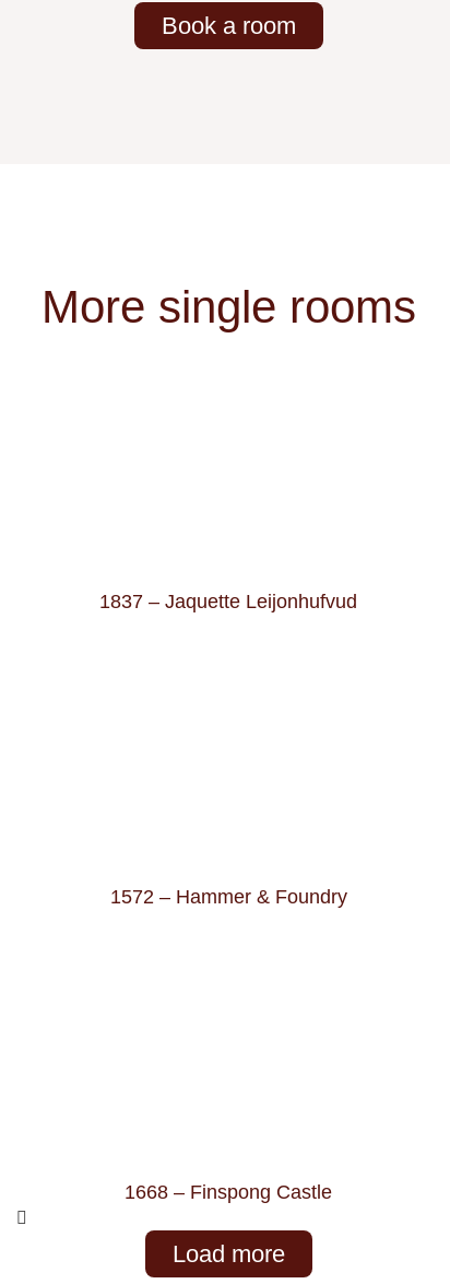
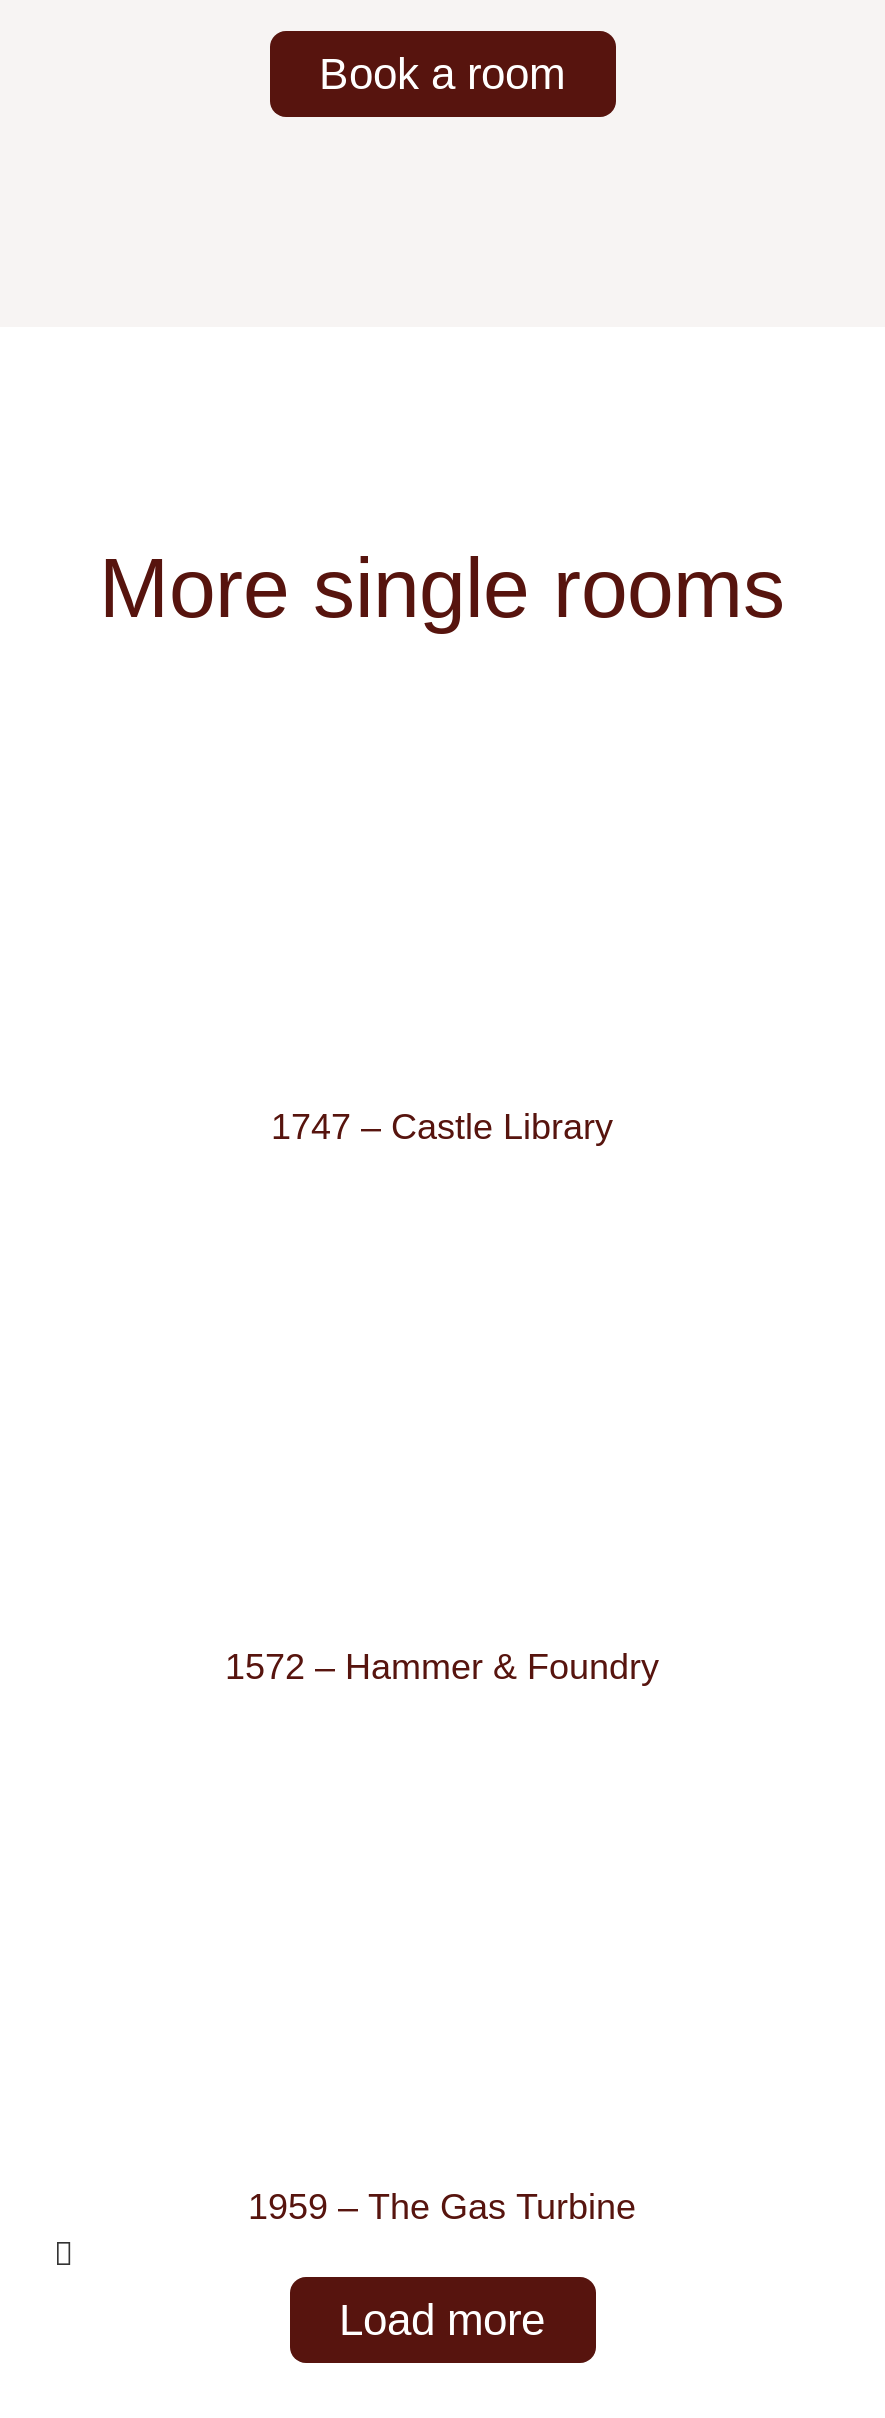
- 1837 – Jaquette Leijonhufvud
+ 1747 – Castle Library

- 1668 – Finspong Castle
+ 1959 – The Gas Turbine
